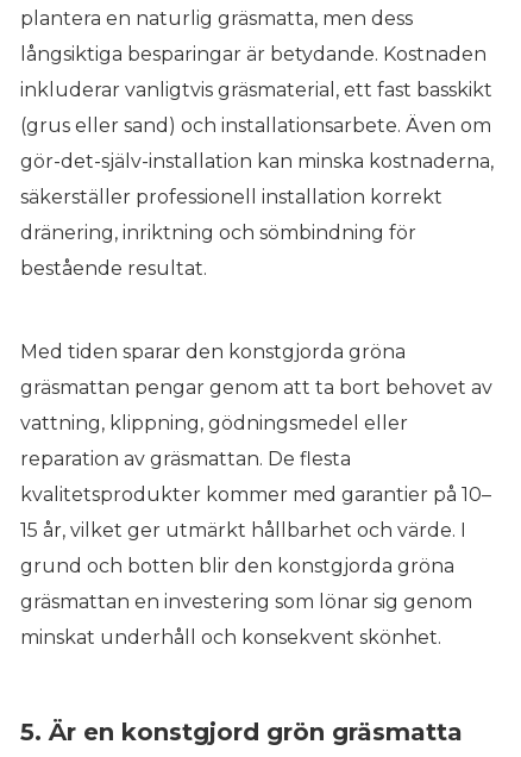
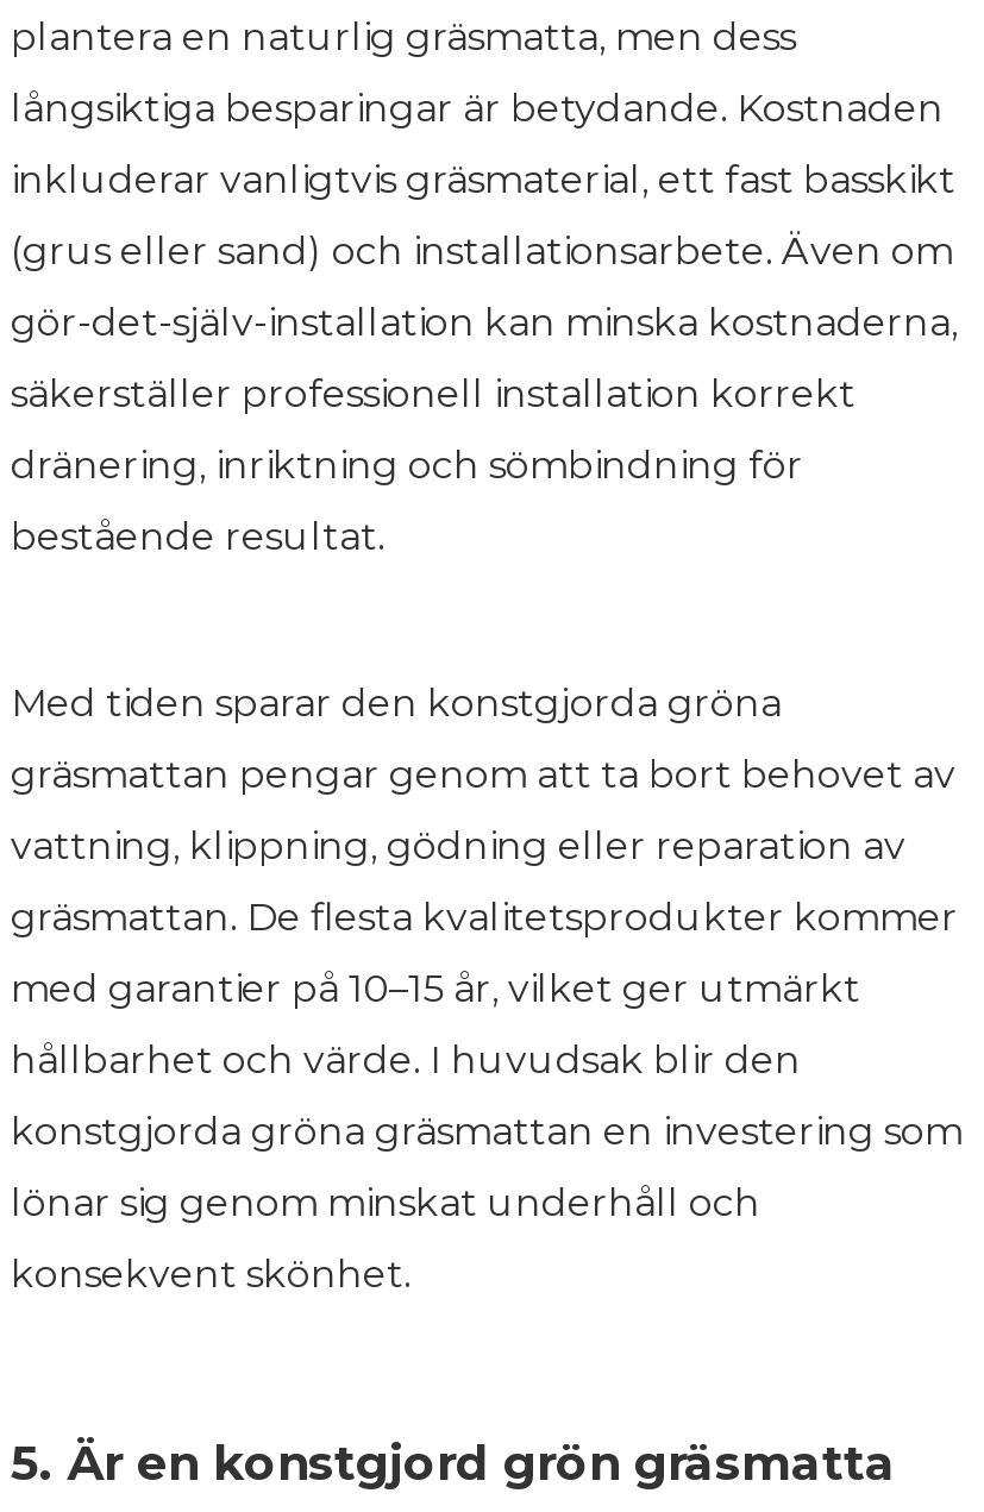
- vattning, klippning, gödningsmedel eller
+ vattning, klippning, gödning eller reparation av

- reparation av gräsmattan. De flesta
+ gräsmattan. De flesta kvalitetsprodukter kommer

- kvalitetsprodukter kommer med garantier på 10–
+ med garantier på 10–15 år, vilket ger utmärkt

- 15 år, vilket ger utmärkt hållbarhet och värde. I
+ hållbarhet och värde. I huvudsak blir den

- grund och botten blir den konstgjorda gröna
+ konstgjorda gröna gräsmattan en investering som

- gräsmattan en investering som lönar sig genom
+ lönar sig genom minskat underhåll och

- minskat underhåll och konsekvent skönhet.
+ konsekvent skönhet.
